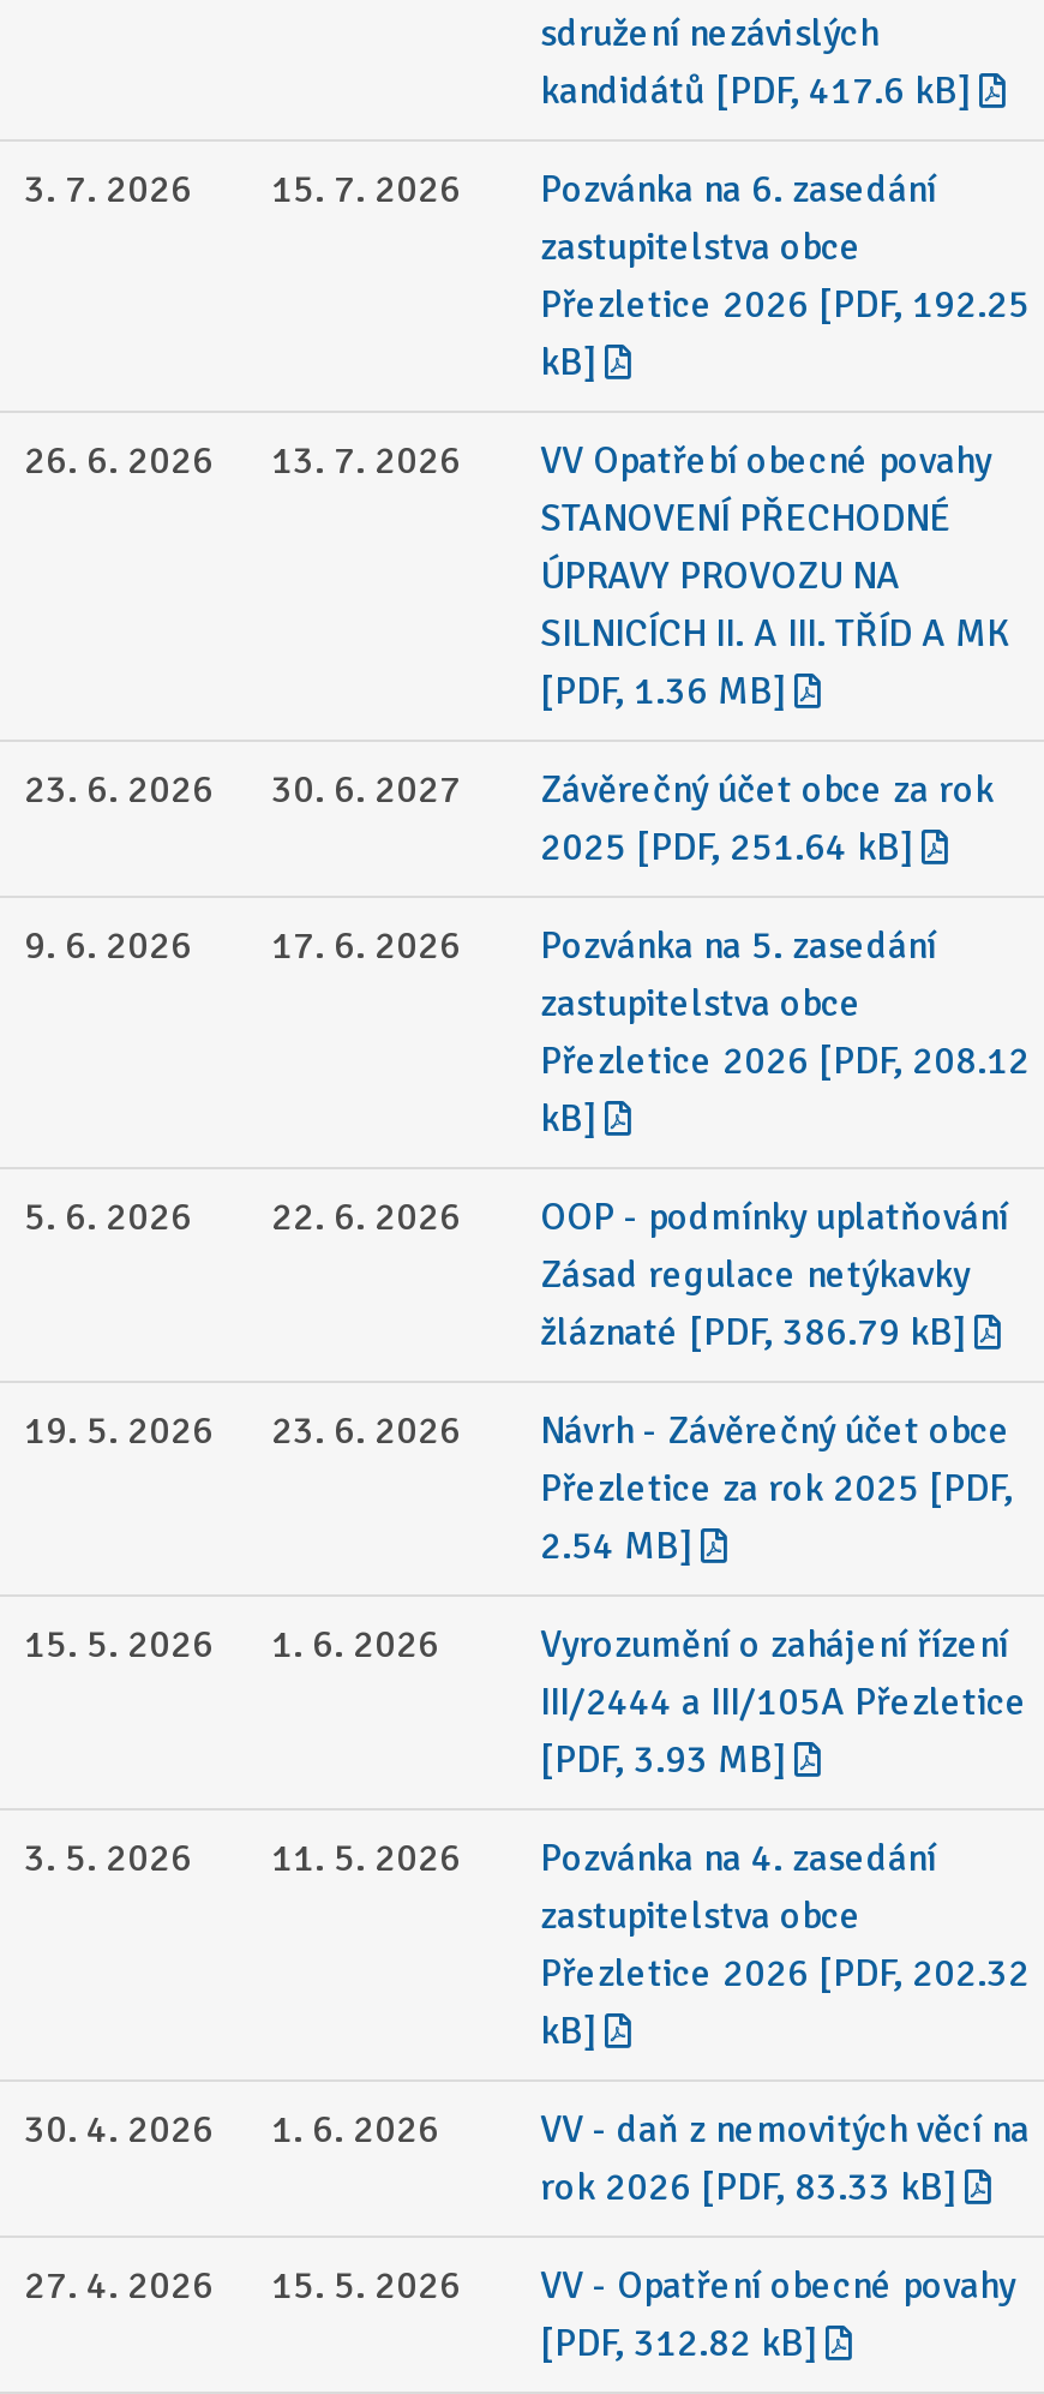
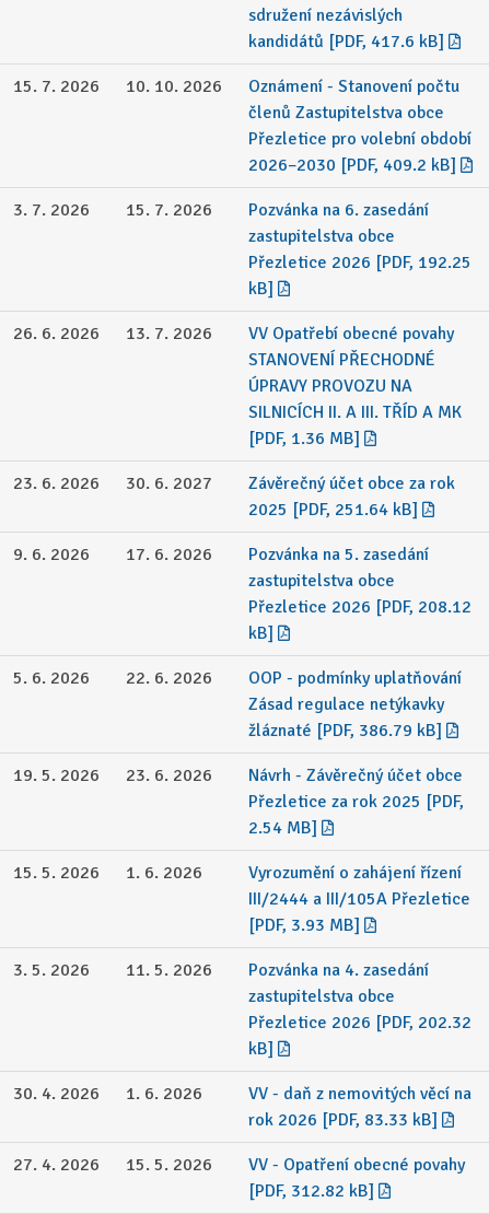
+ 15. 7. 2026
+ 10. 10. 2026
+ Oznámení - Stanovení počtu
+ členů Zastupitelstva obce
+ Přezletice pro volební období
+ 2026–2030 [PDF, 409.2 kB]
